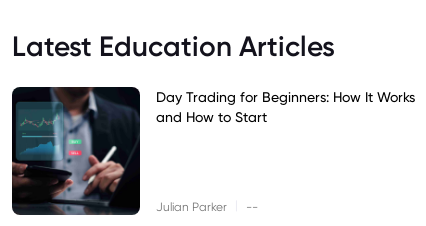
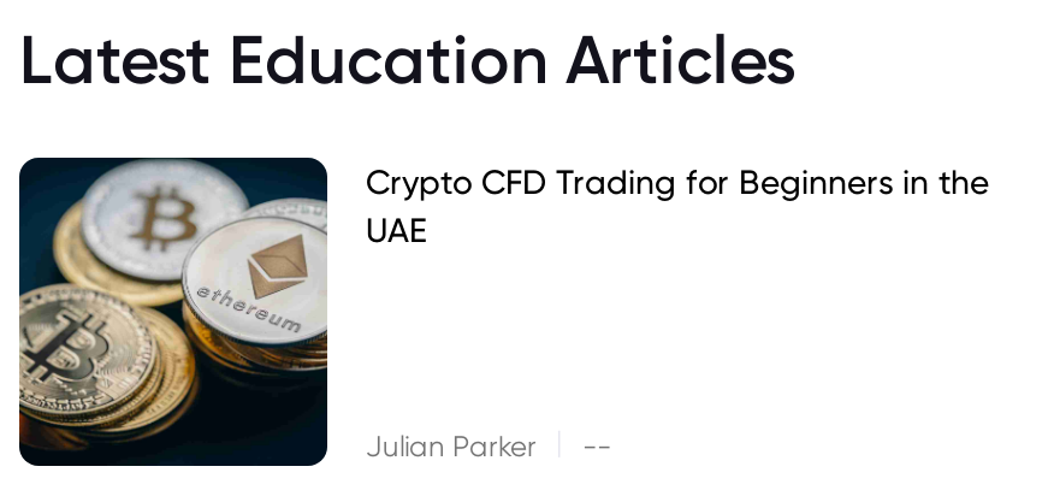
- [image]
- Day Trading for Beginners: How It Works
- and How to Start
+ [image]
+ Crypto CFD Trading for Beginners in the
+ UAE
